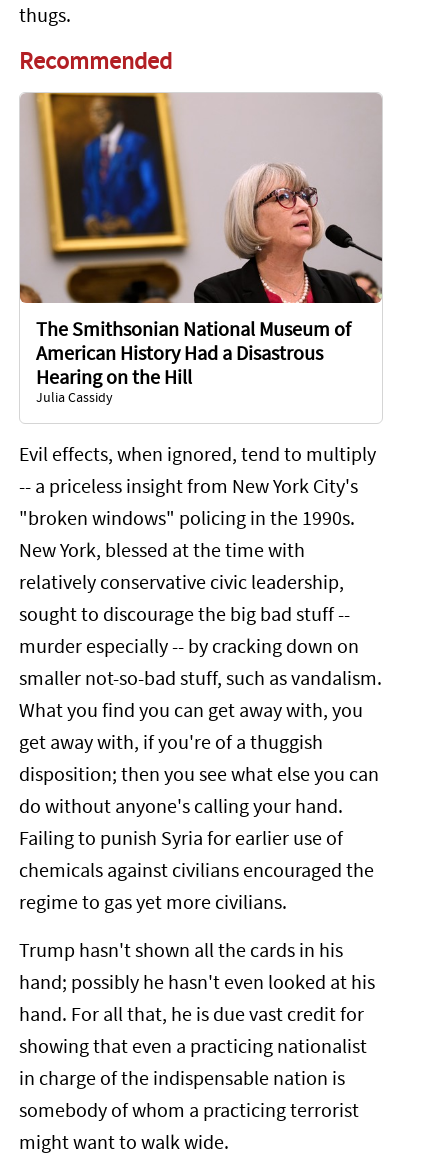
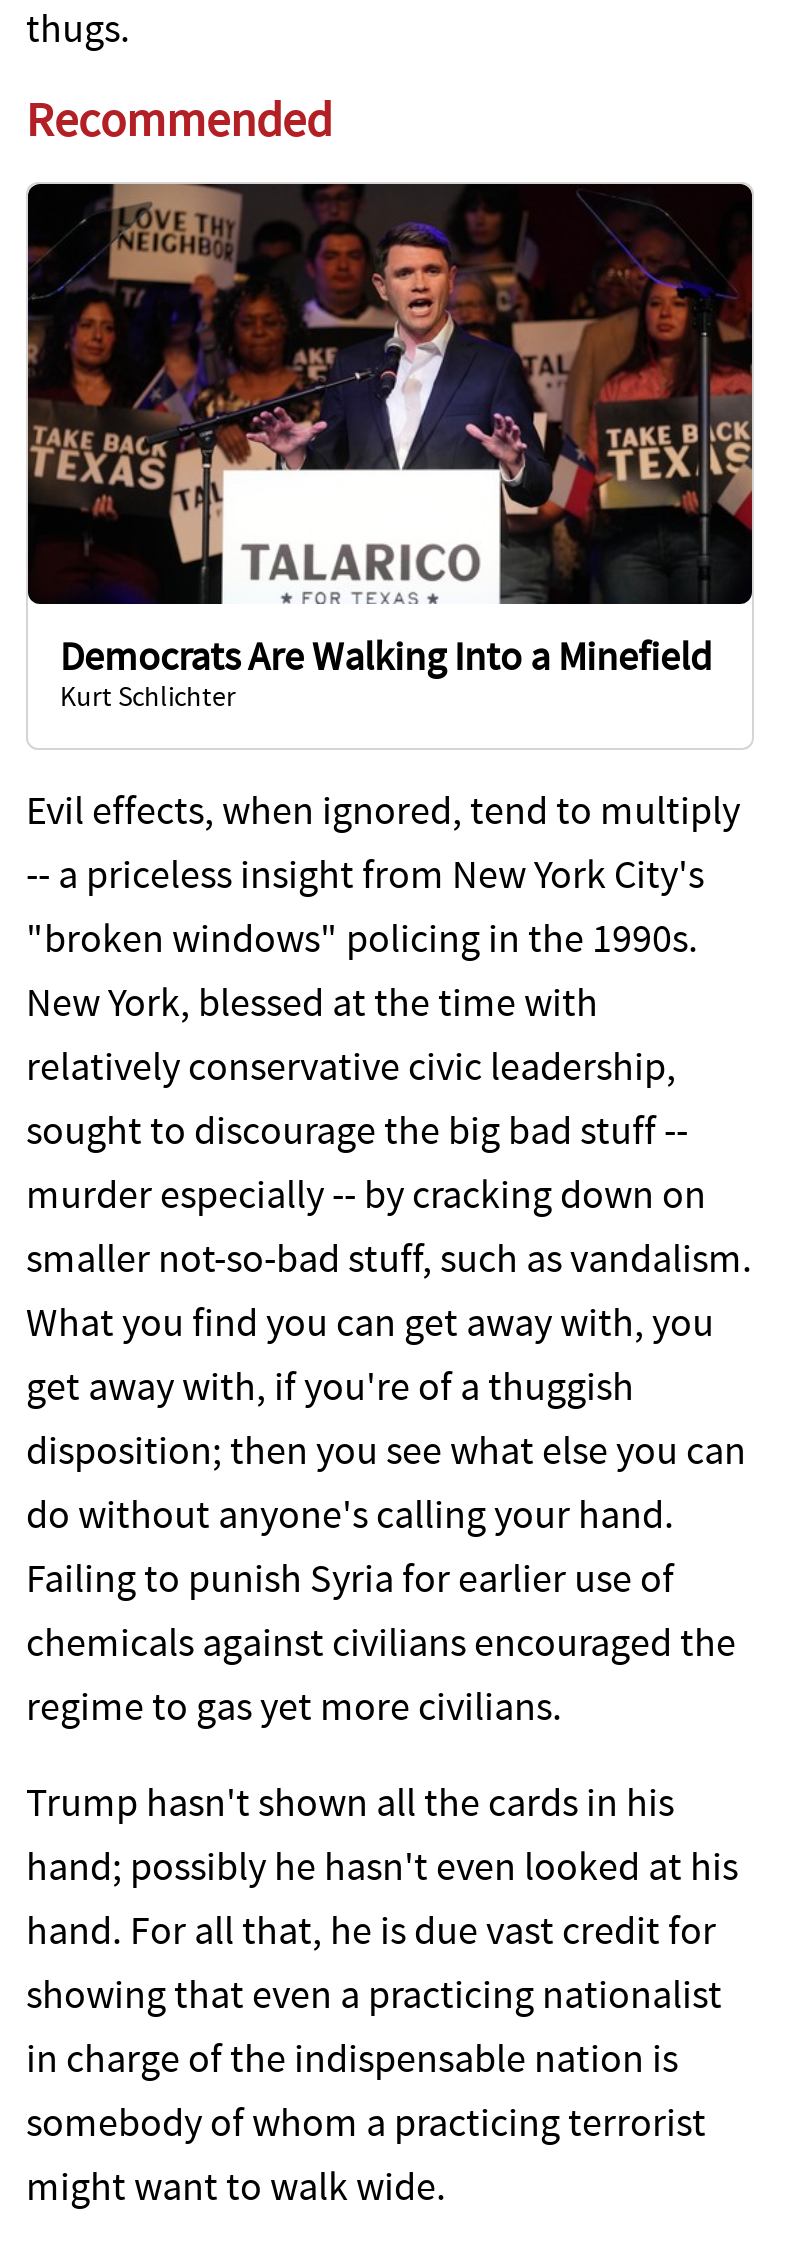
- [image]
- The Smithsonian National Museum of
- American History Had a Disastrous
- Hearing on the Hill
- Julia Cassidy
+ [image]
+ Democrats Are Walking Into a Minefield
+ Kurt Schlichter
